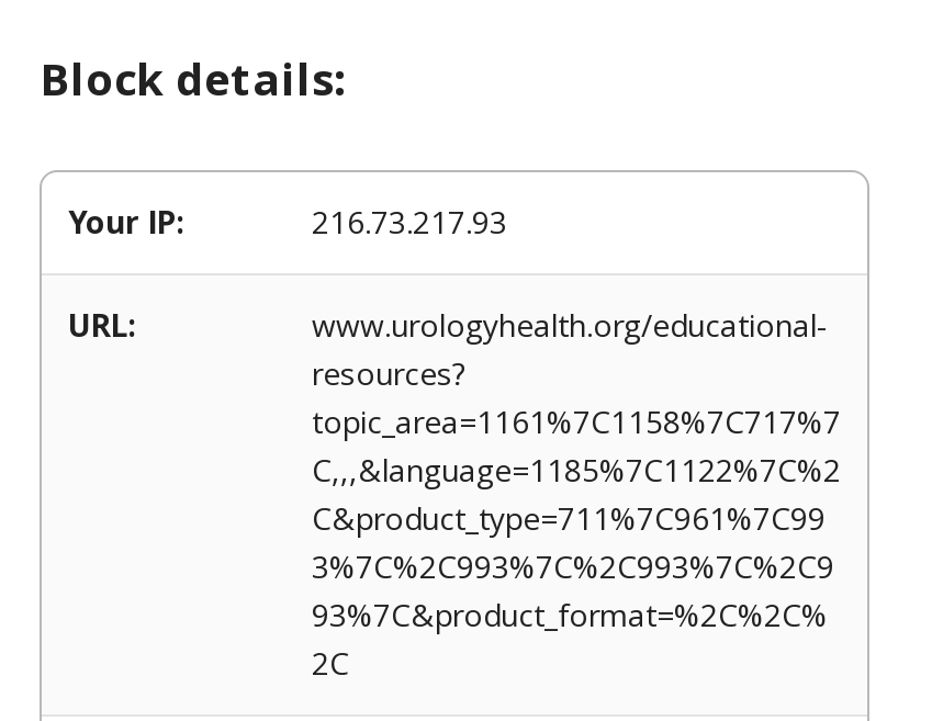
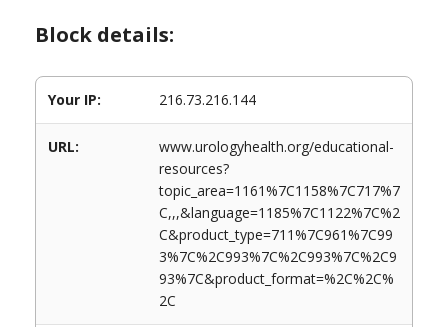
- 216.73.217.93
+ 216.73.216.144
